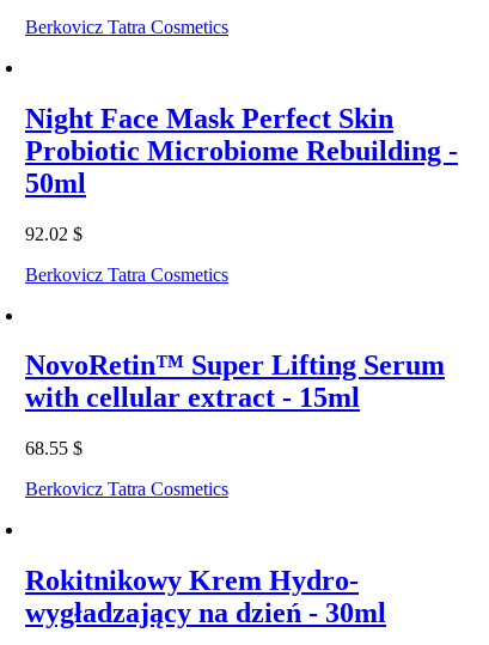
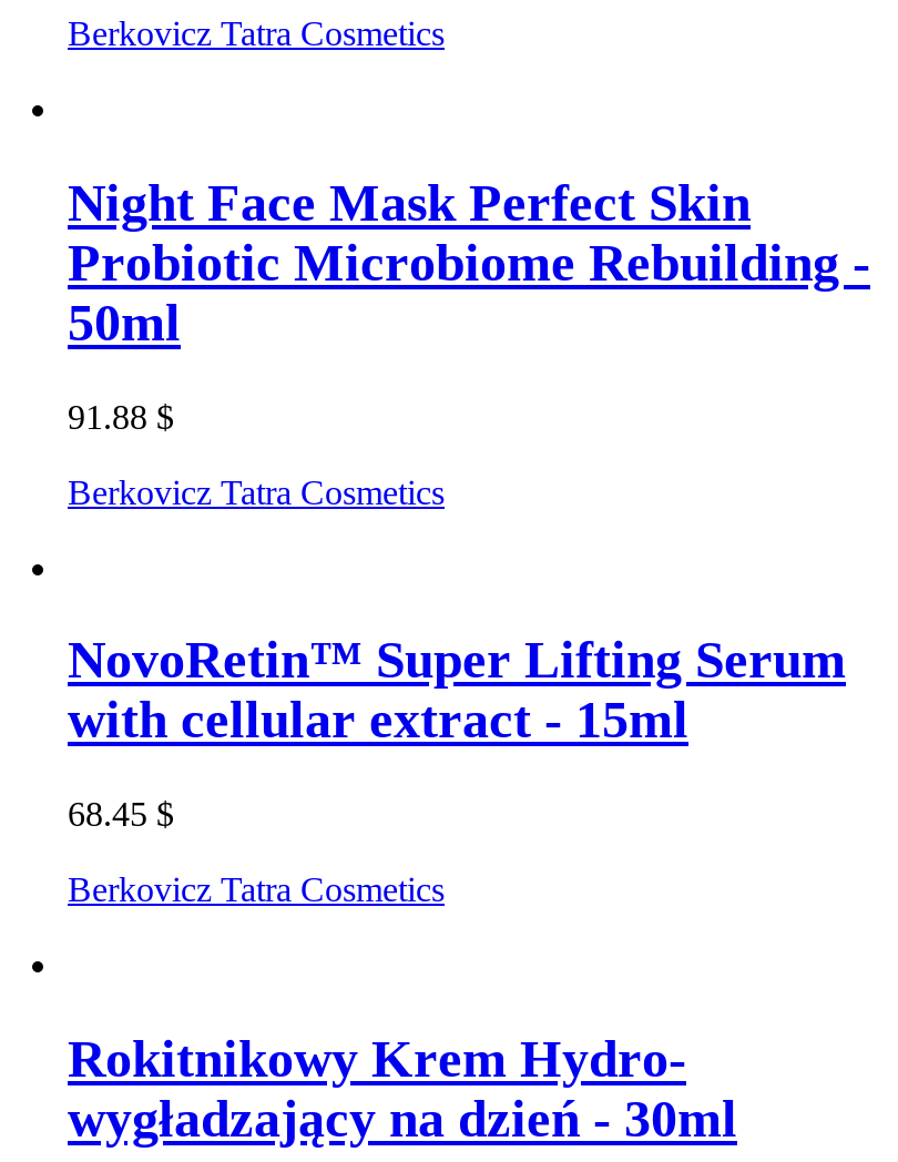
- 92.02 $
+ 91.88 $

- 68.55 $
+ 68.45 $
